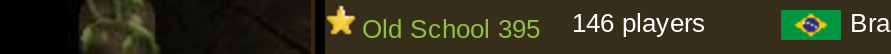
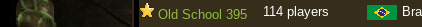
- Old School 395 146 players
+ Old School 395 114 players
